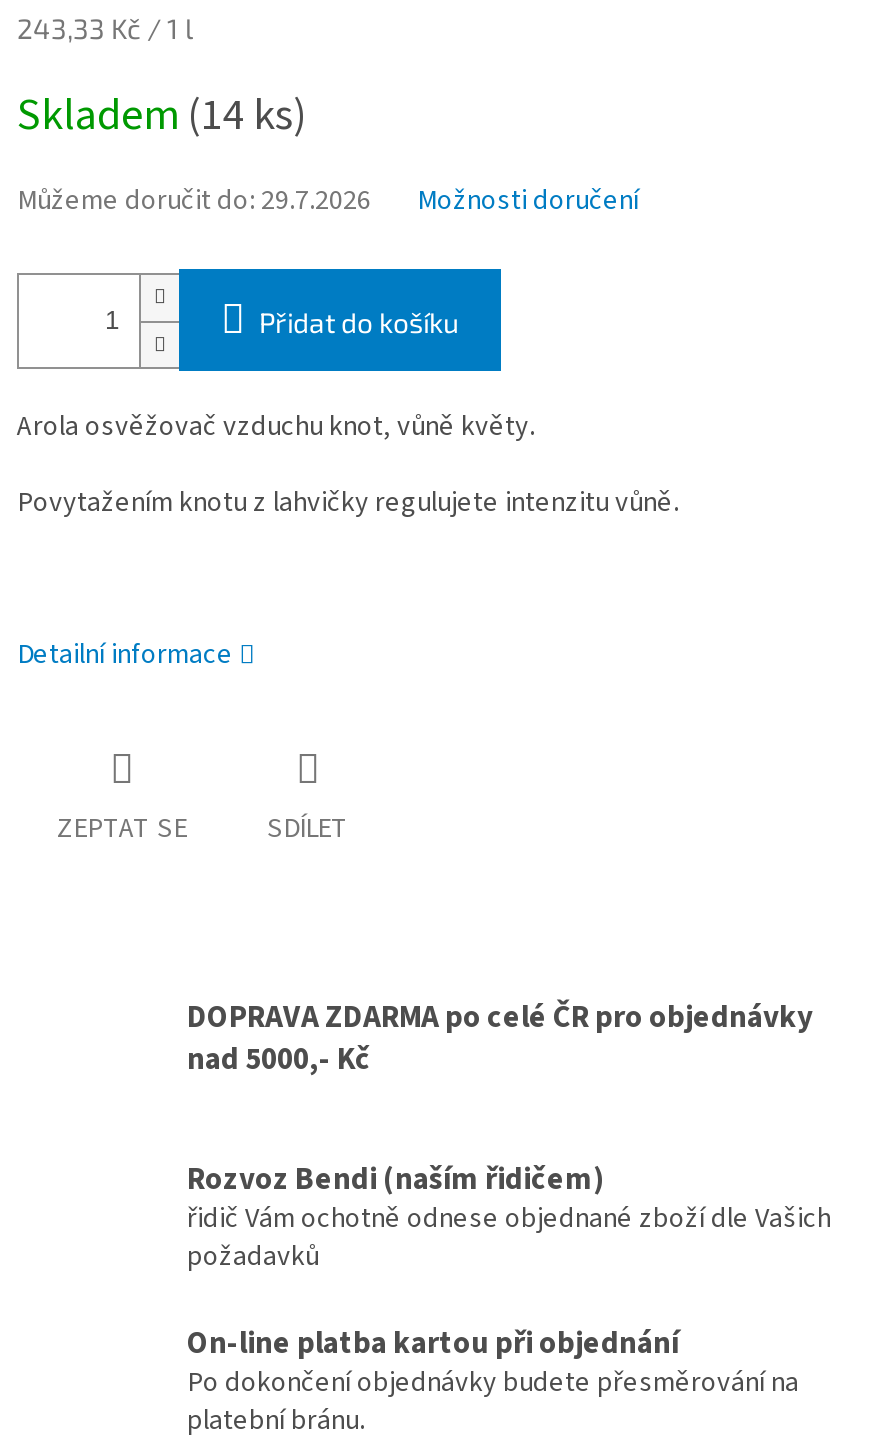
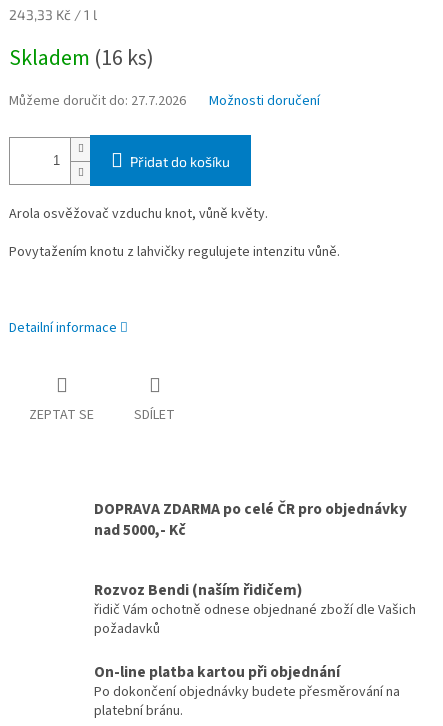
- Skladem (14 ks)
+ Skladem (16 ks)

- Můžeme doručit do: 29.7.2026
+ Můžeme doručit do: 27.7.2026
